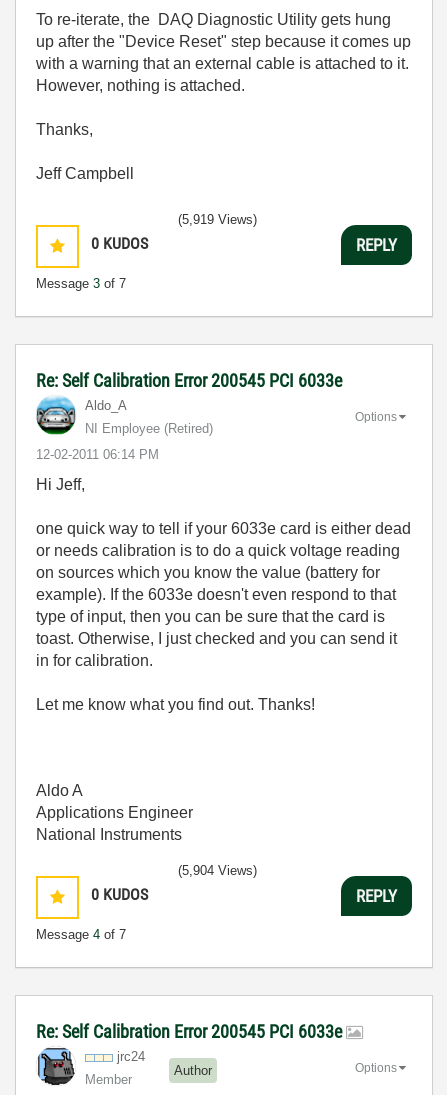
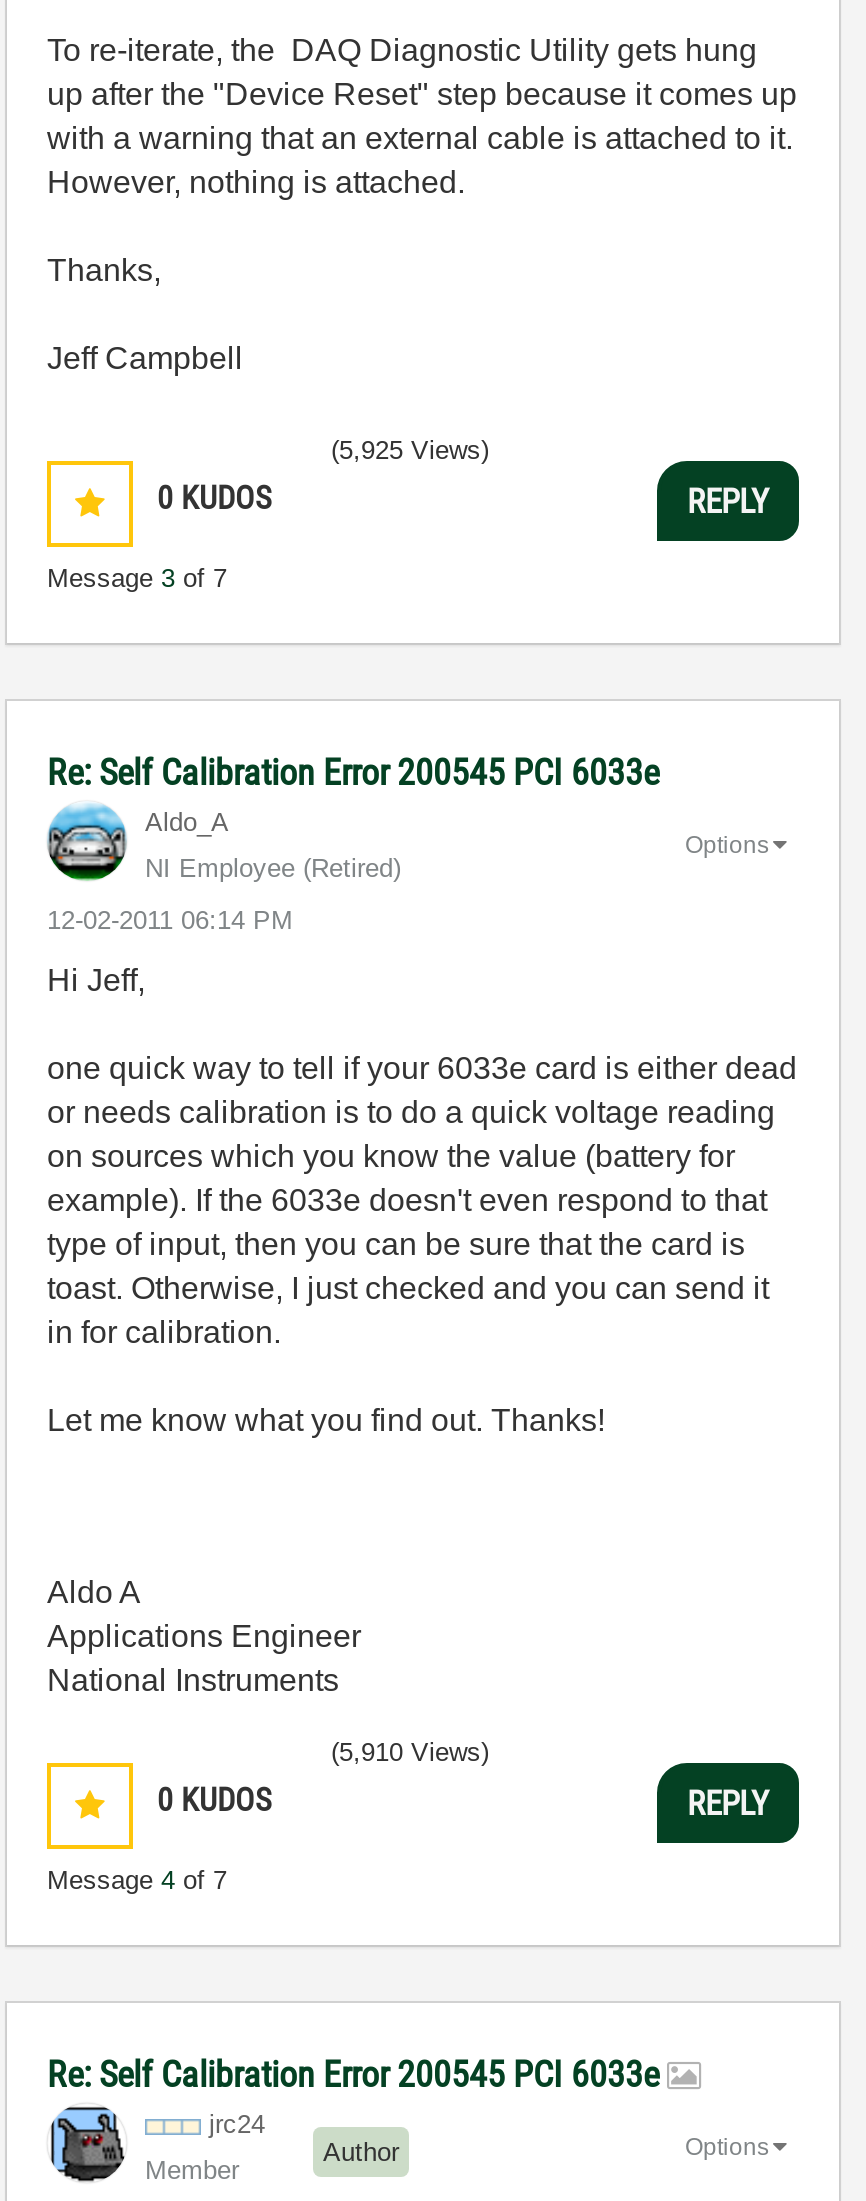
- (5,919 Views)
+ (5,925 Views)

- (5,904 Views)
+ (5,910 Views)
